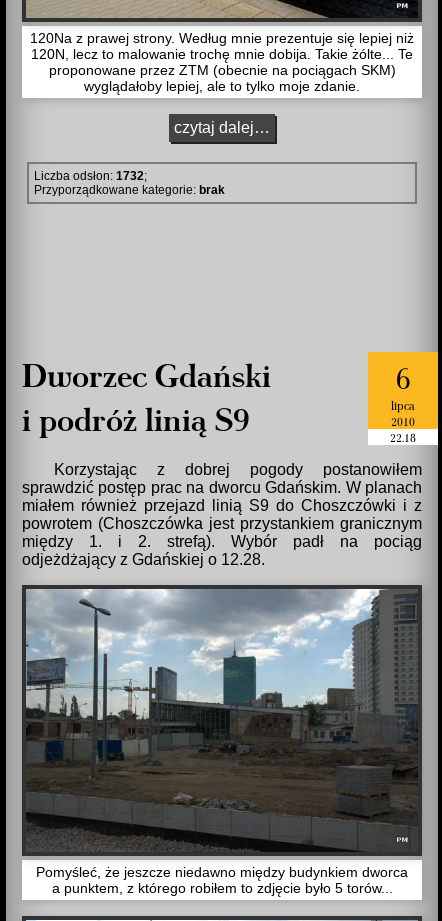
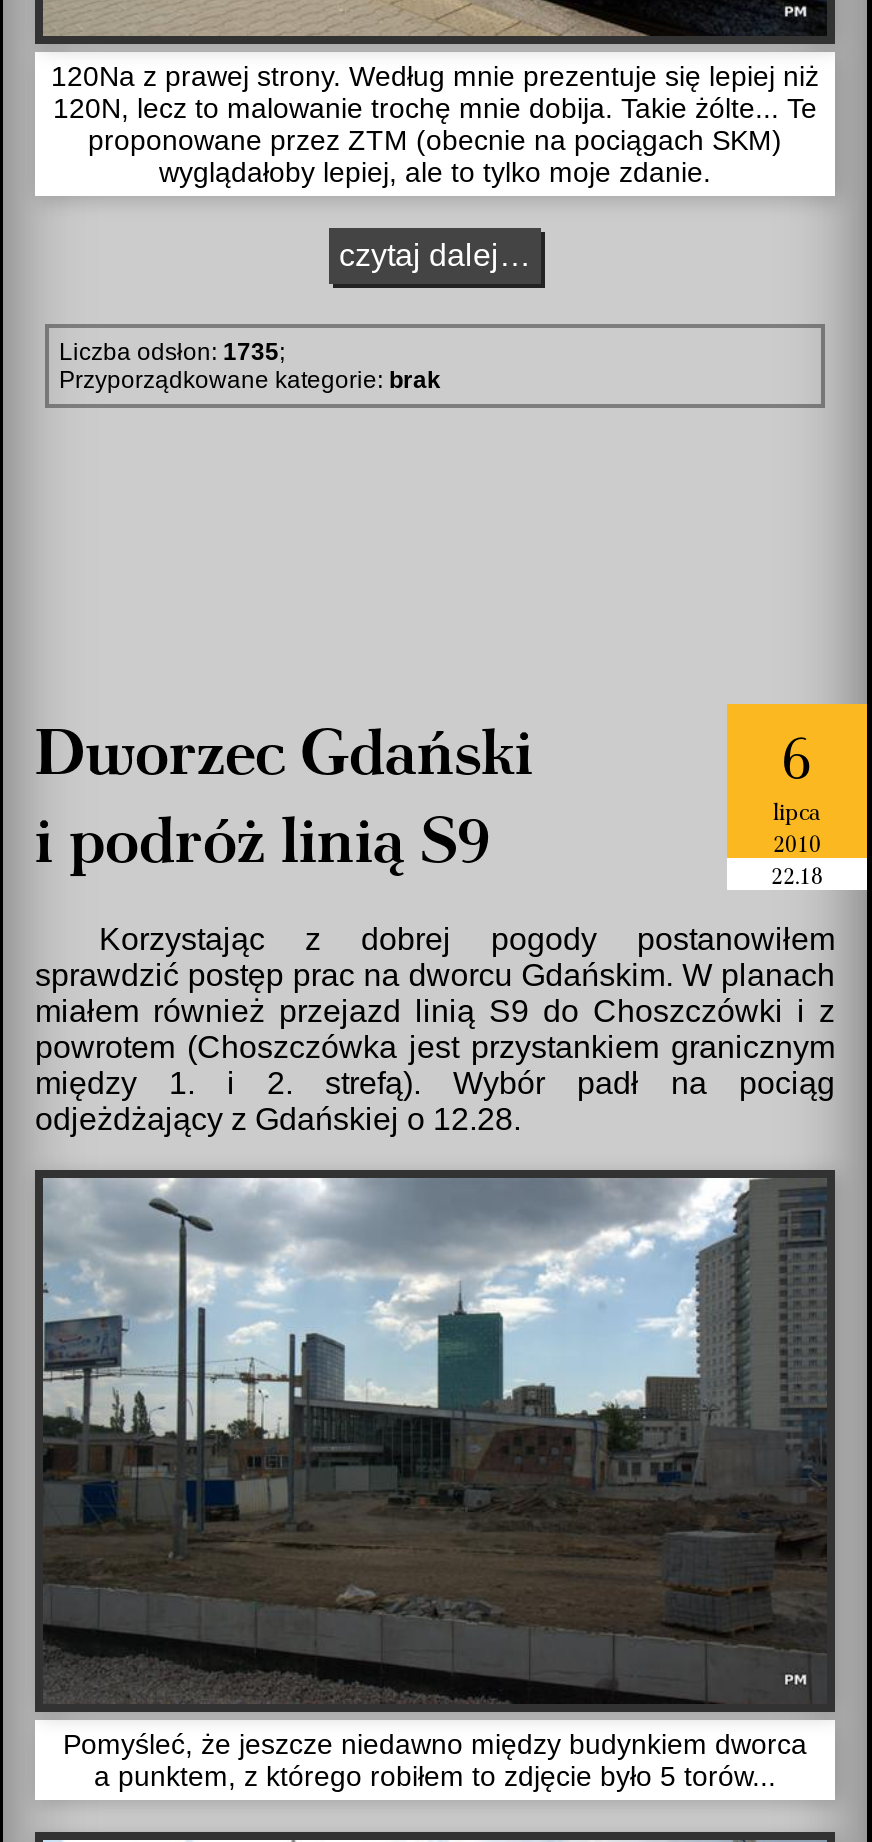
- Liczba odsłon: 1732;
+ Liczba odsłon: 1735;
